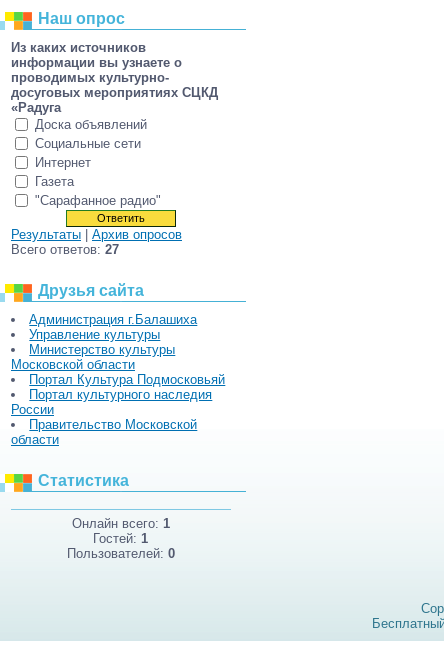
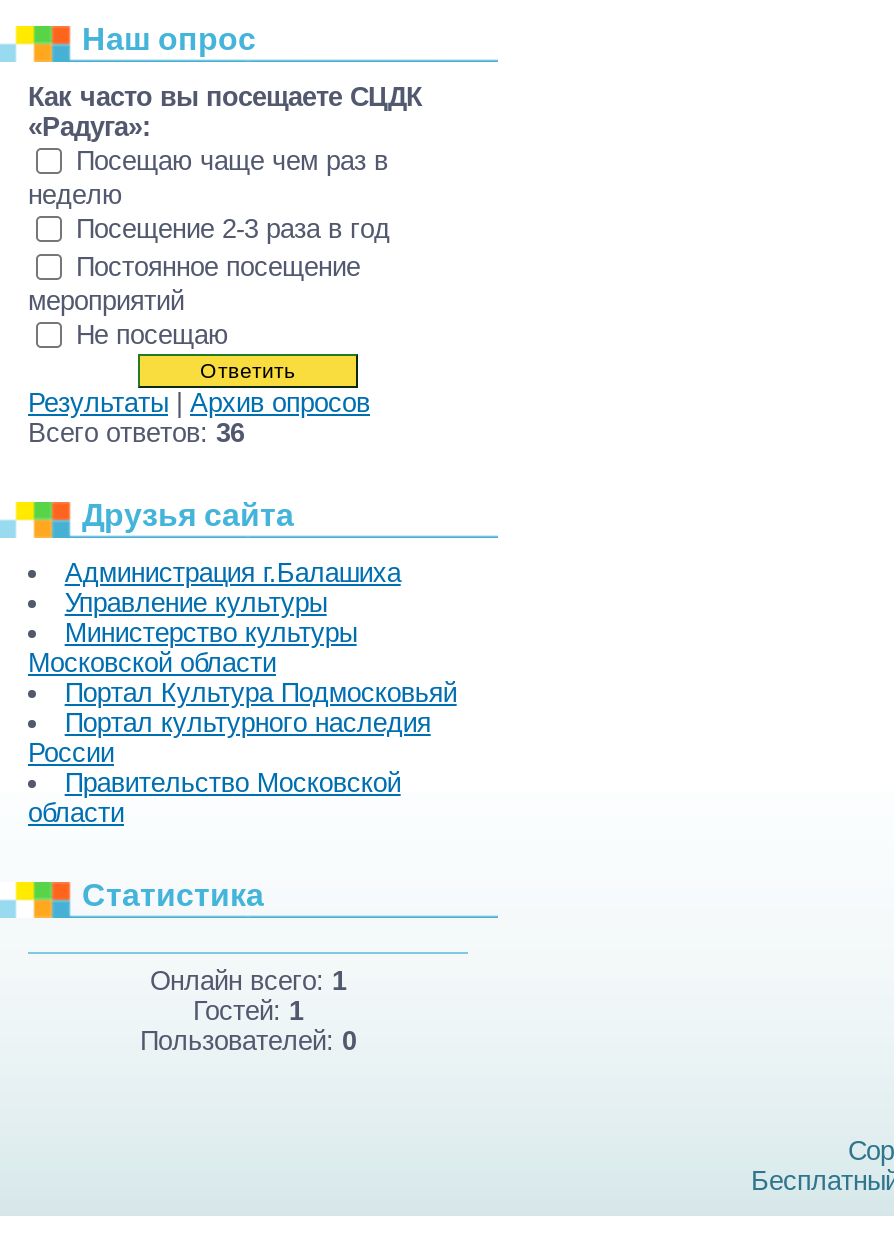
- Из каких источников
- информации вы узнаете о
- проводимых культурно-
- досуговых мероприятиях СЦКД
- «Радуга
- Доска объявлений
- Социальные сети
- Интернет
- Газета
- "Сарафанное радио"
+ Как часто вы посещаете СЦДК
+ «Радуга»:
+ Посещаю чаще чем раз в
+ неделю
+ Посещение 2-3 раза в год
+ Постоянное посещение
+ мероприятий
+ Не посещаю

- Всего ответов:27
+ Всего ответов:36
